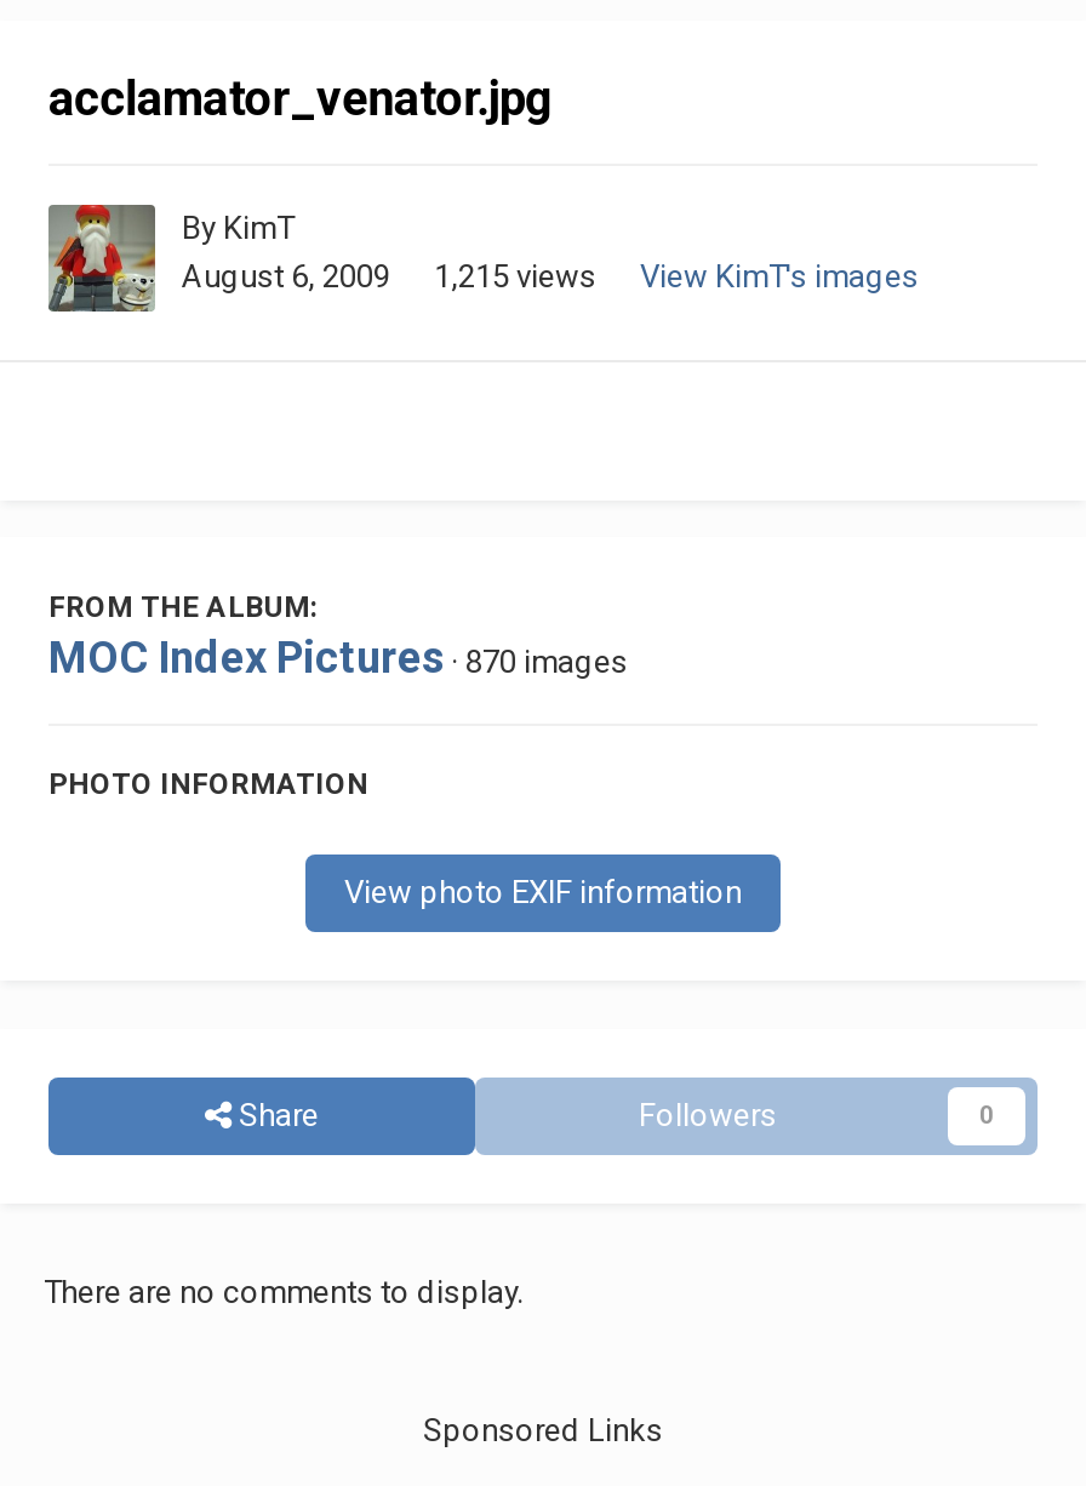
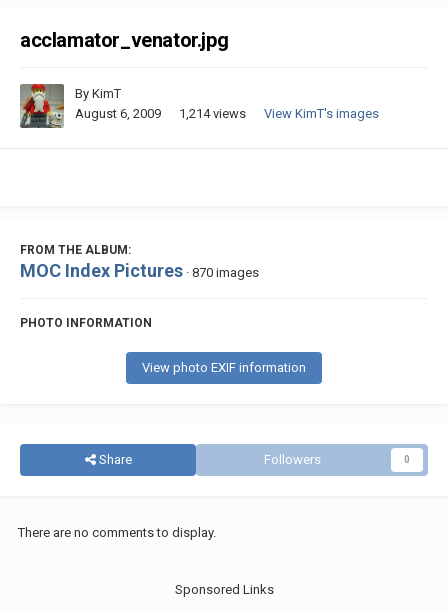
- August 6, 2009 1,215 views View KimT's images
+ August 6, 2009 1,214 views View KimT's images
